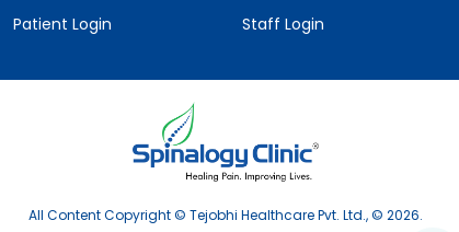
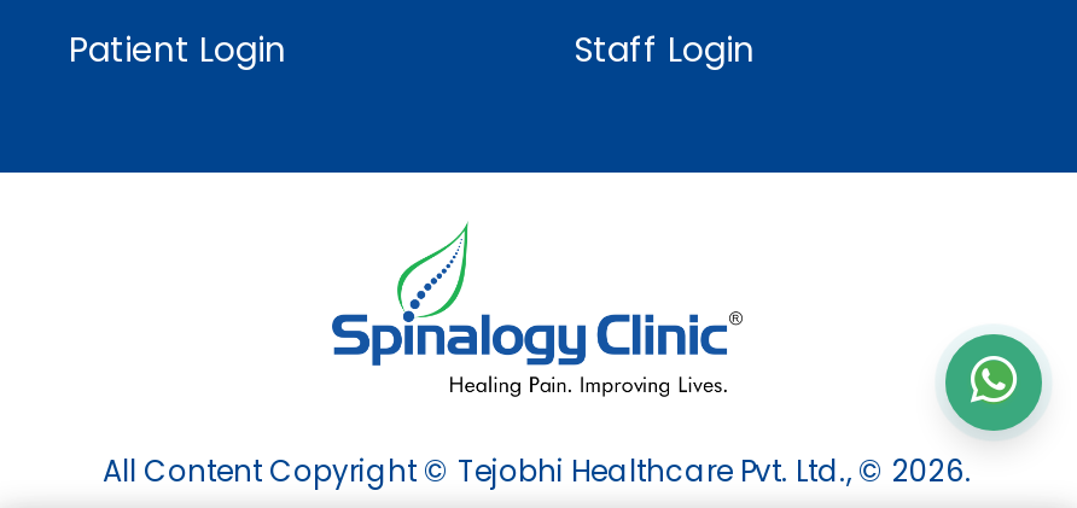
+ [image]
